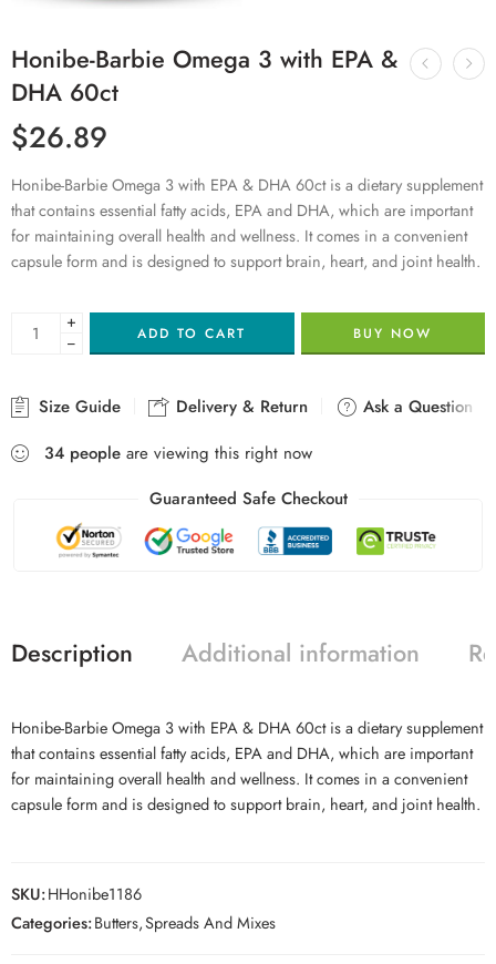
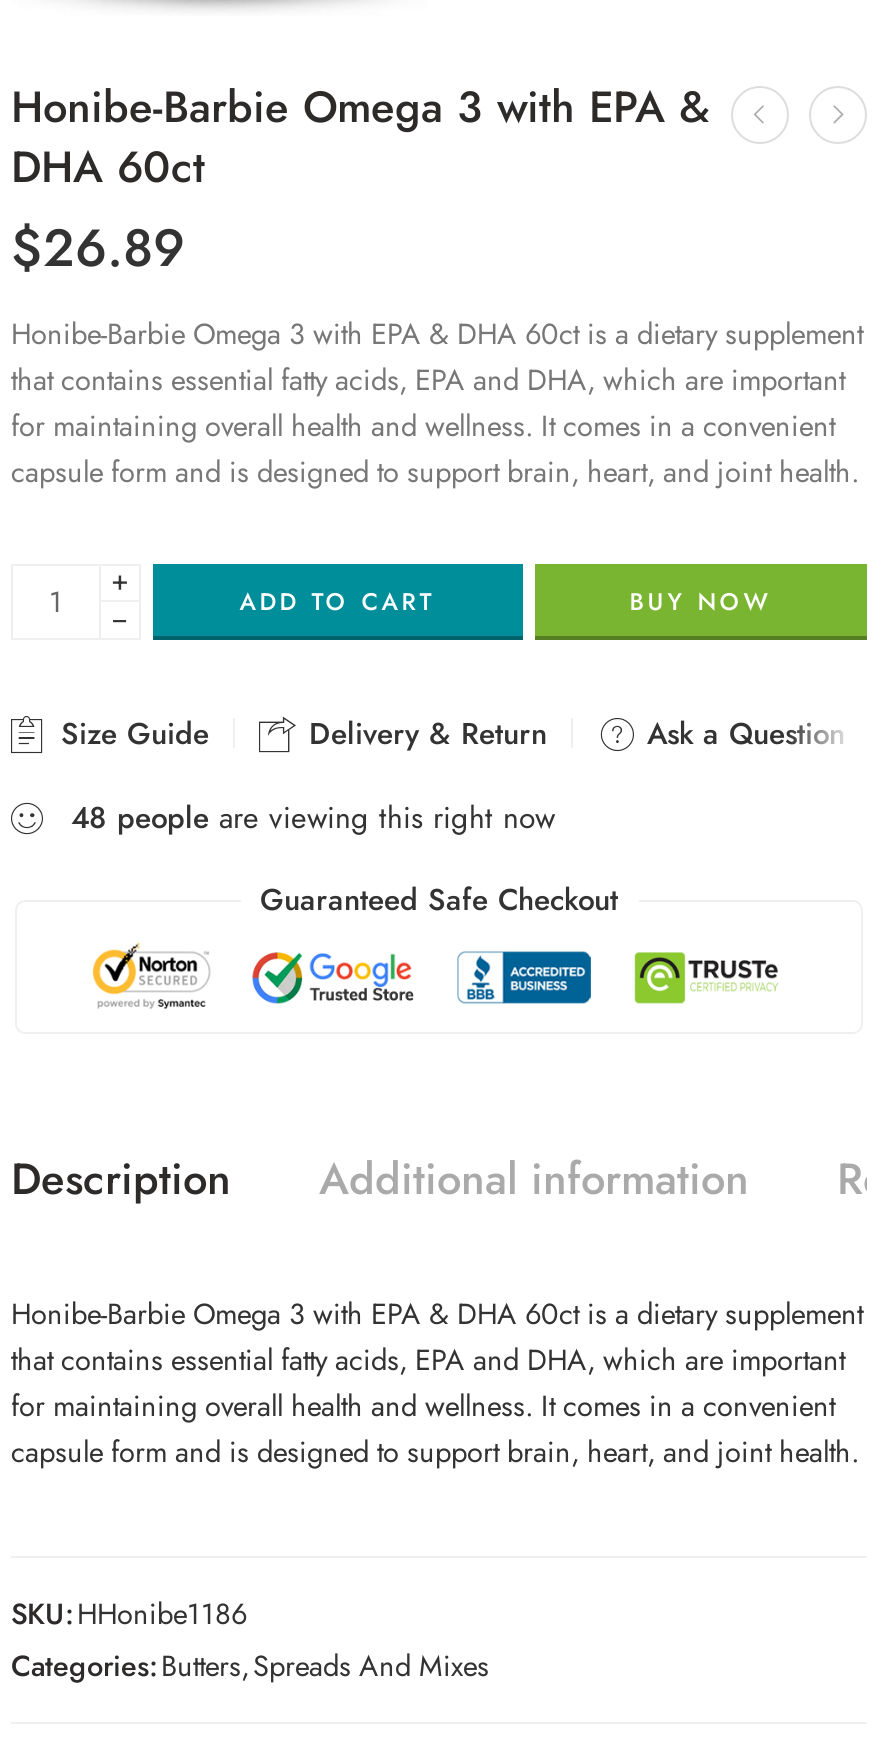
- 34 people are viewing this right now
+ 48 people are viewing this right now
